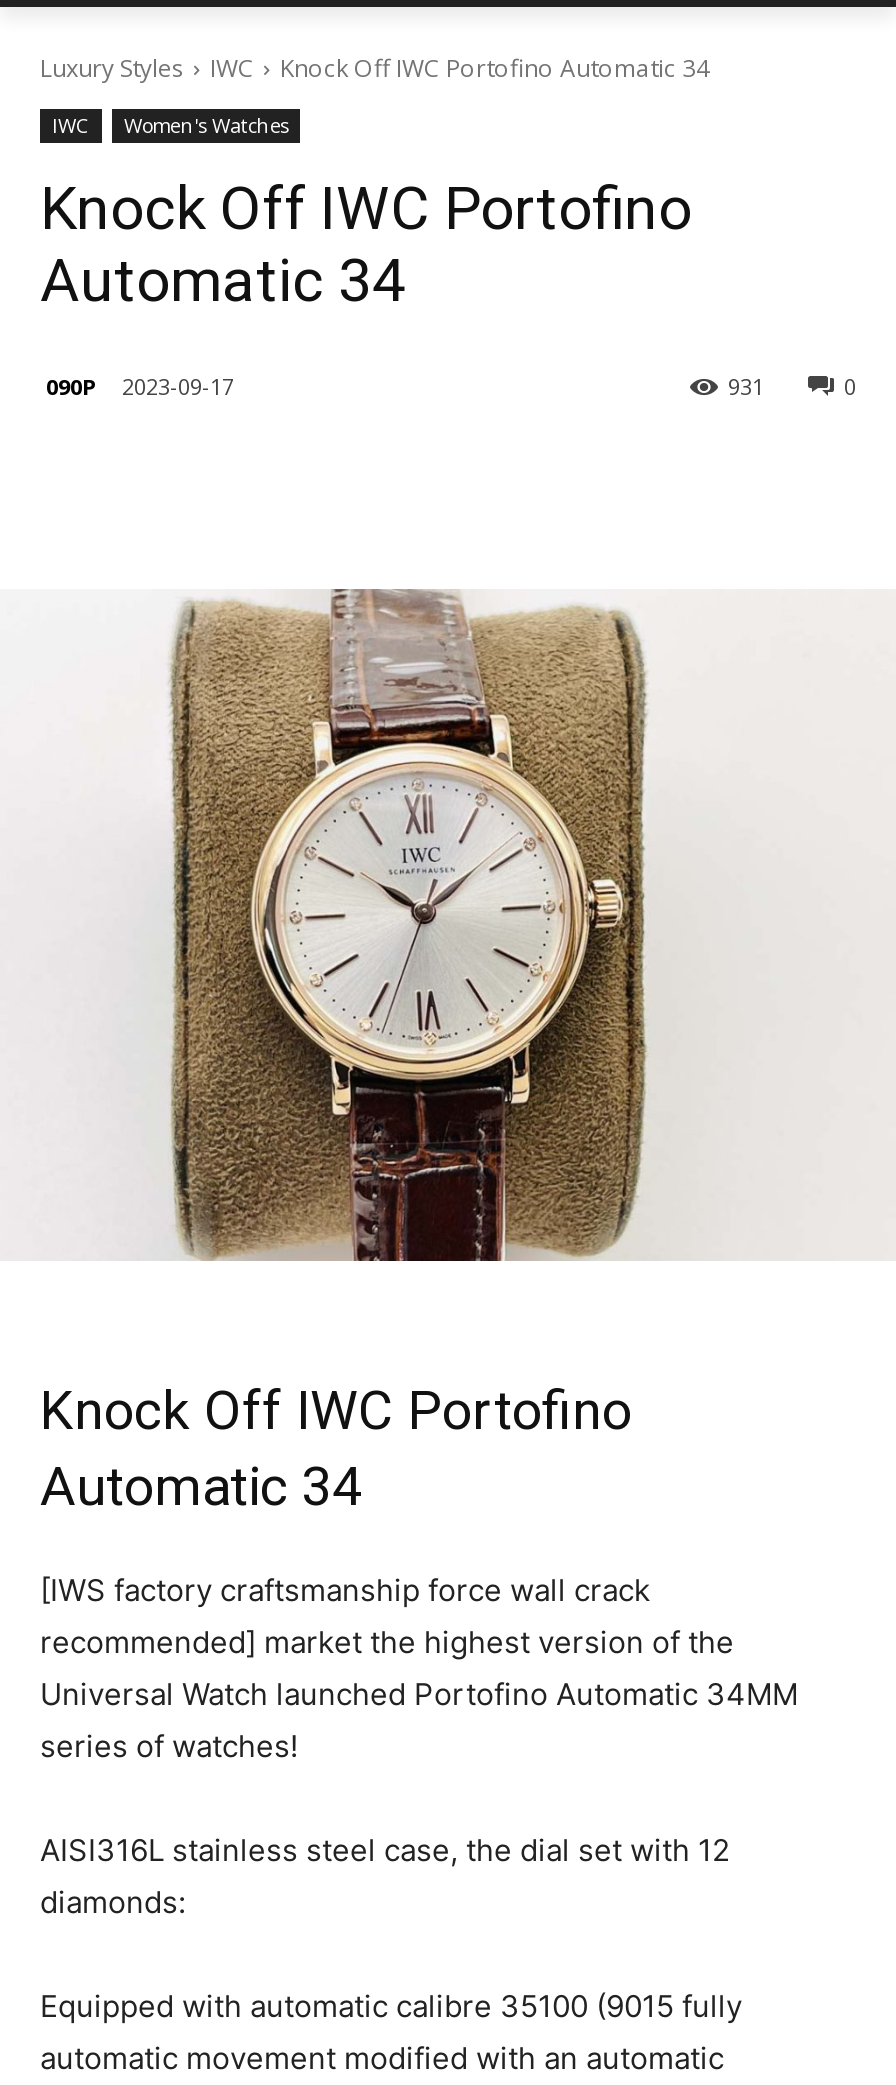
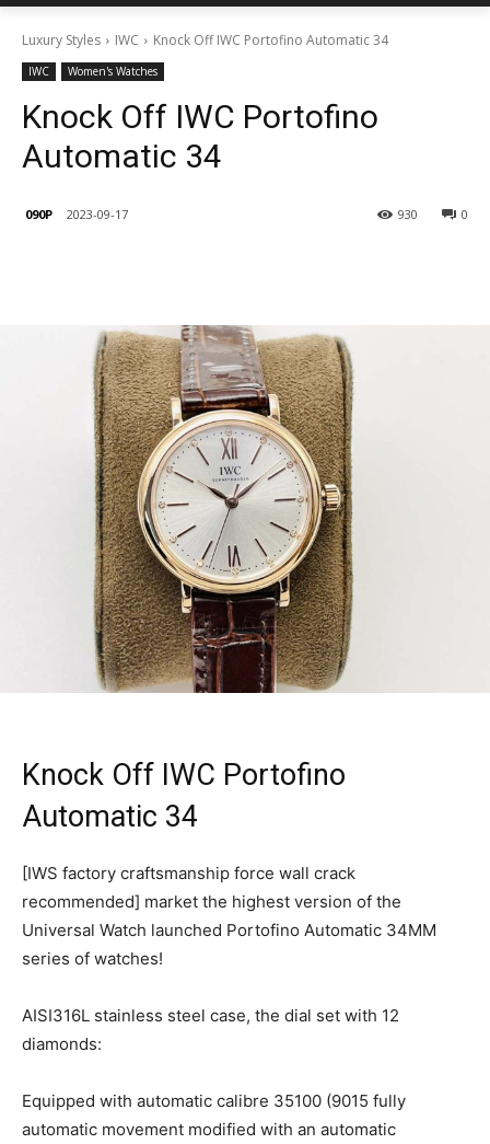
- 931
+ 930
